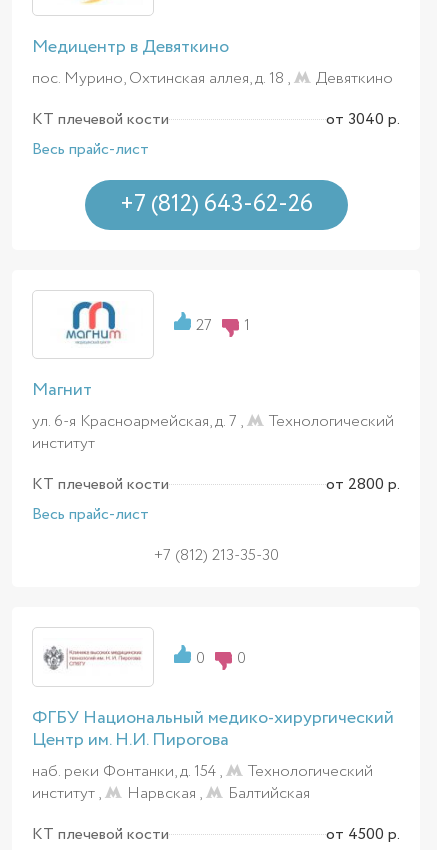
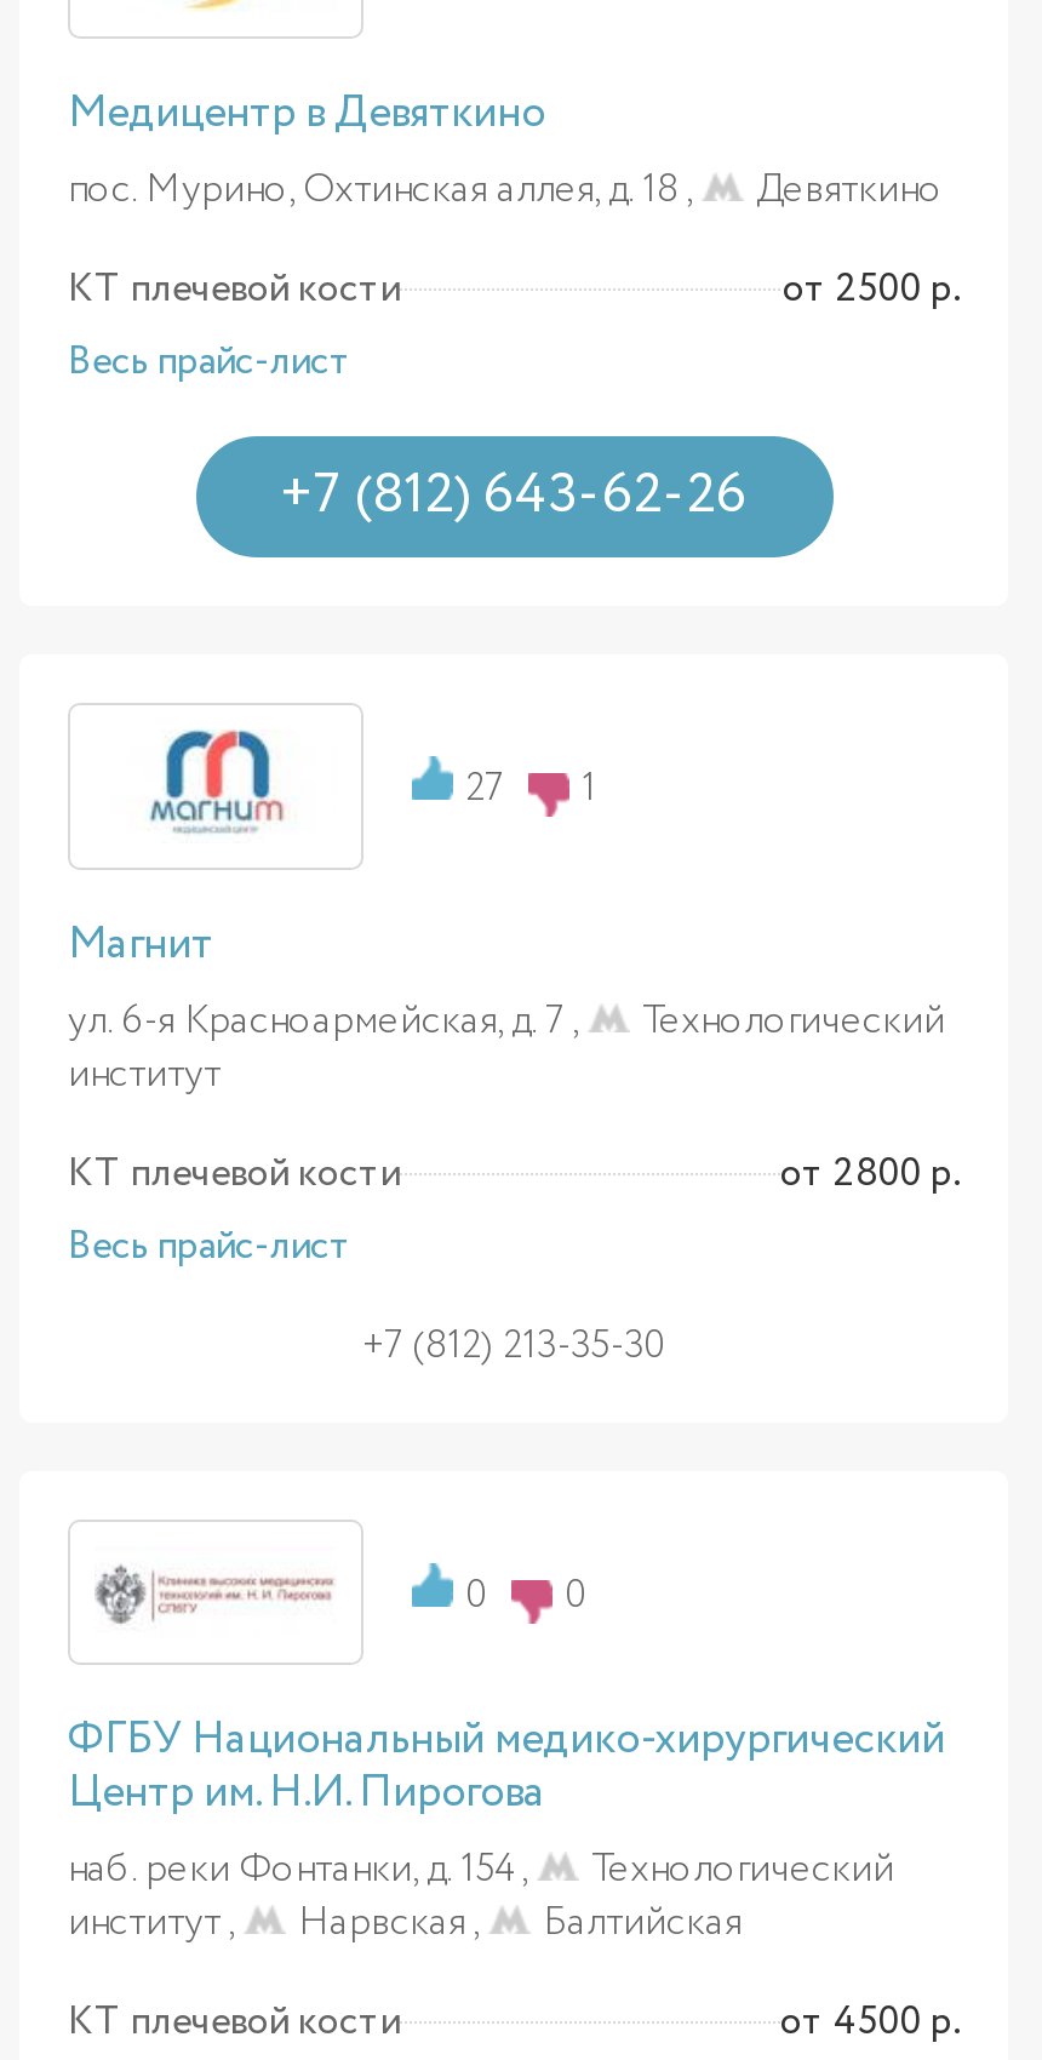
- от 3040 р.
+ от 2500 р.
